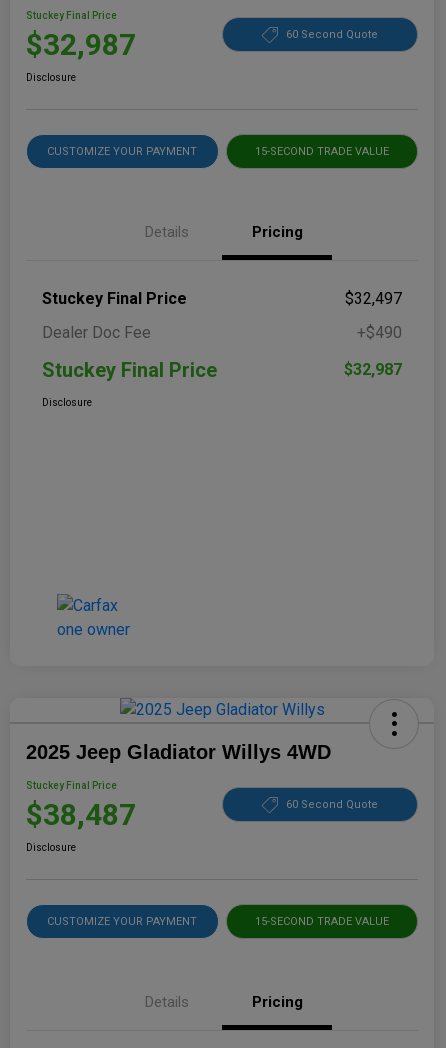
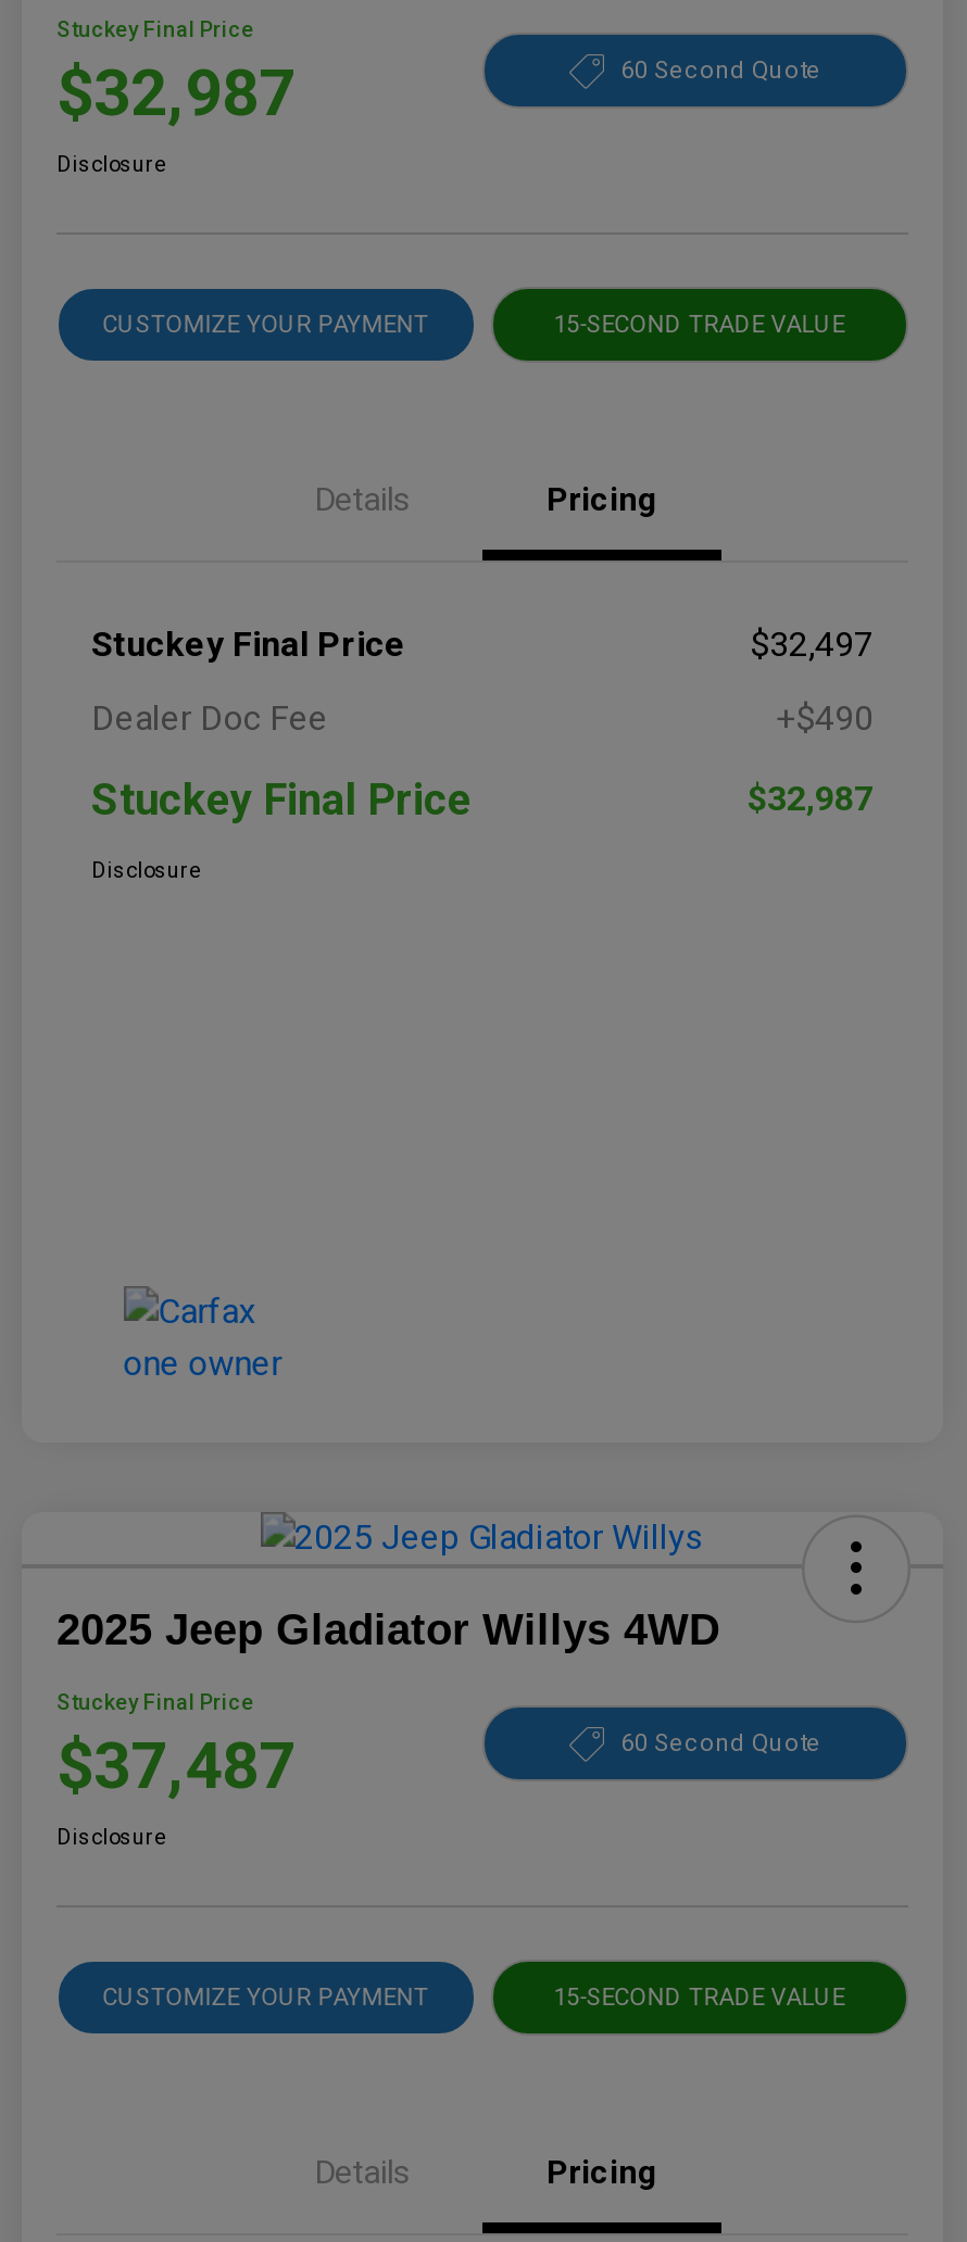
- $38,487
+ $37,487
